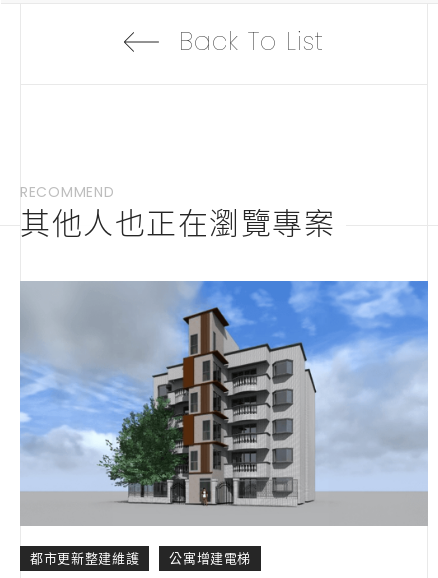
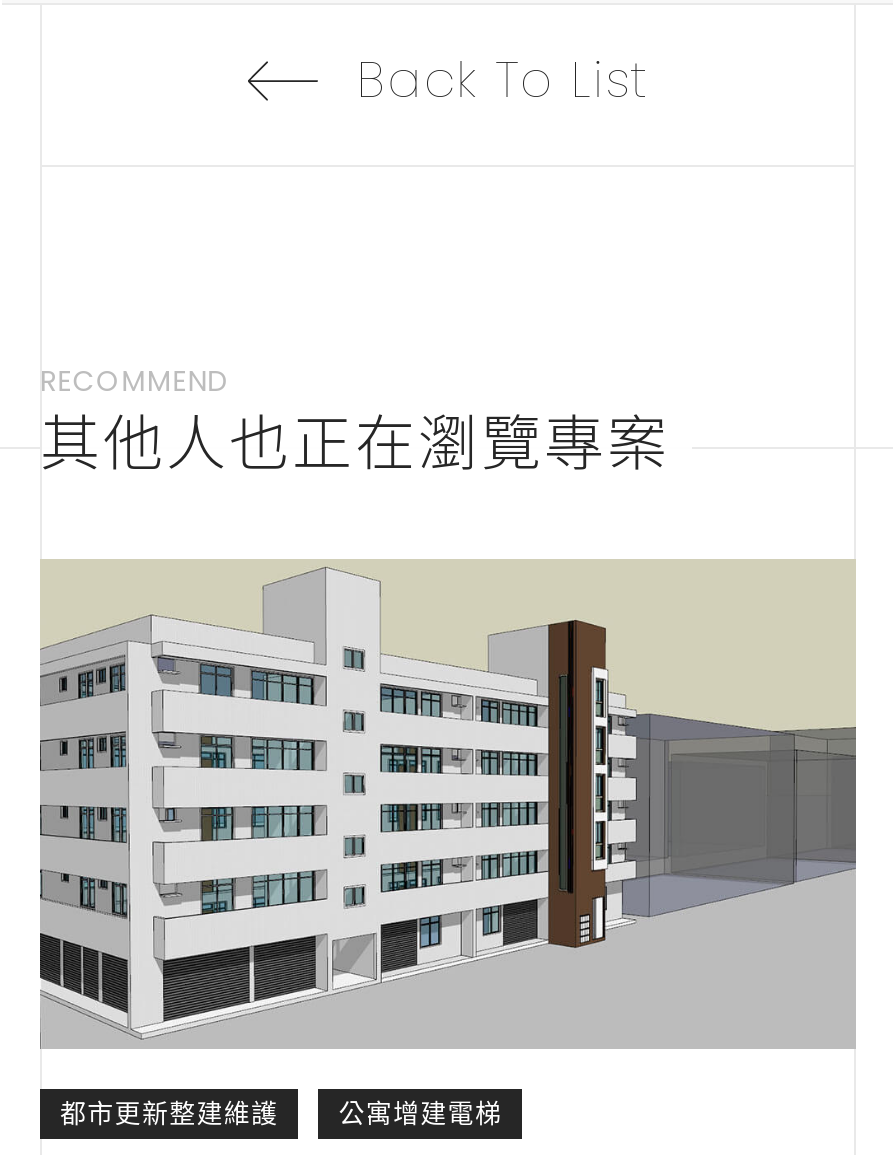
- [image]
+ [image]
